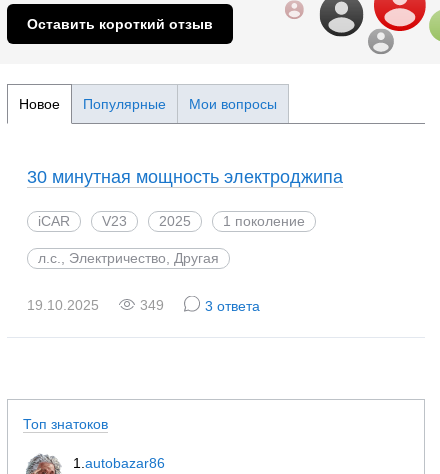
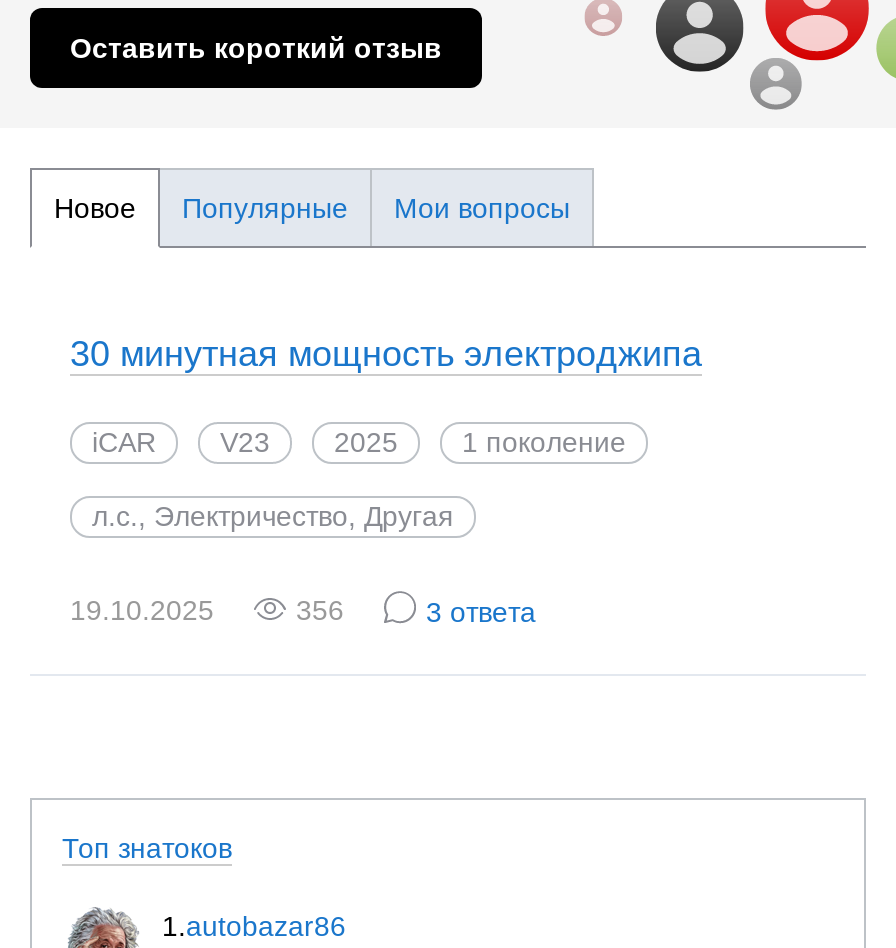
- 349
+ 356
